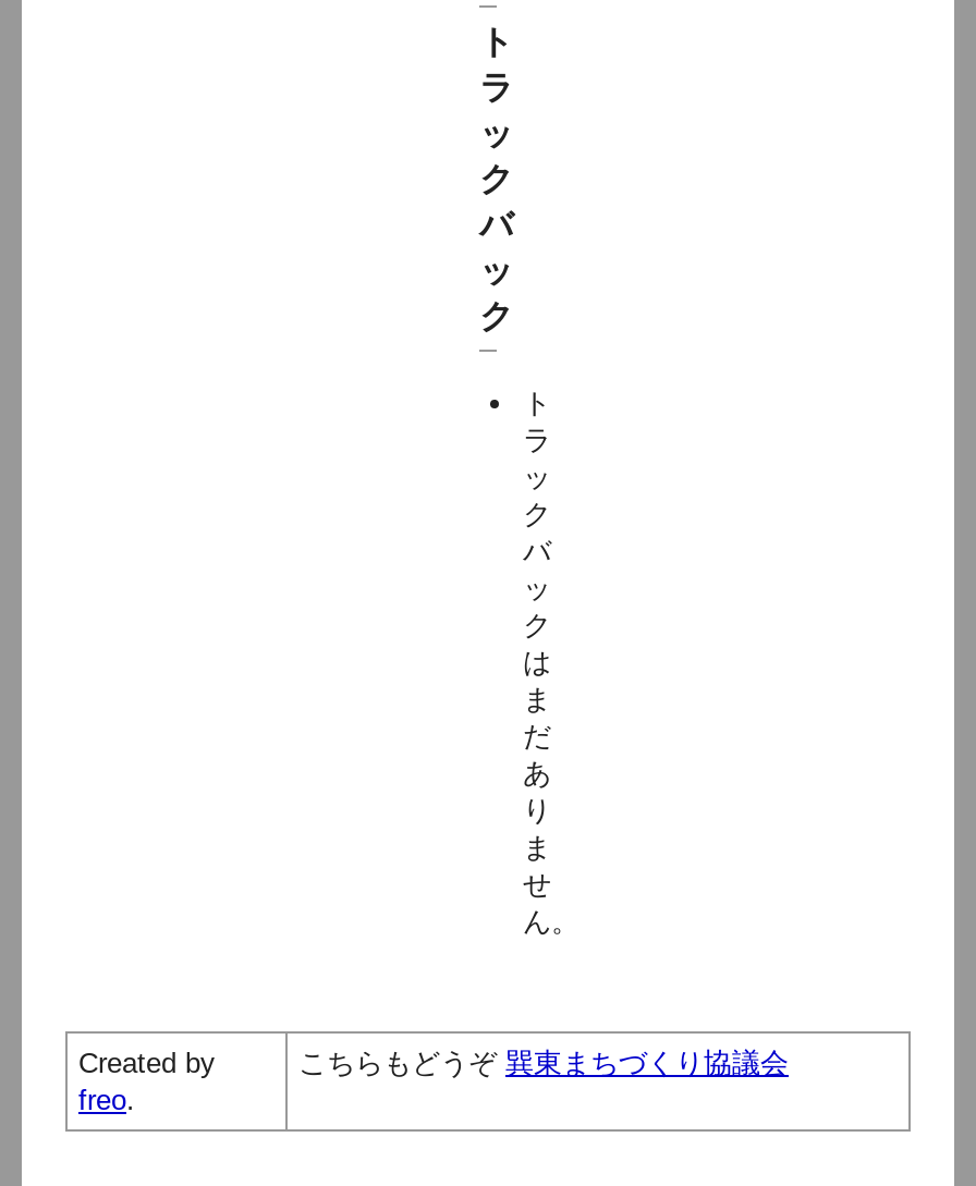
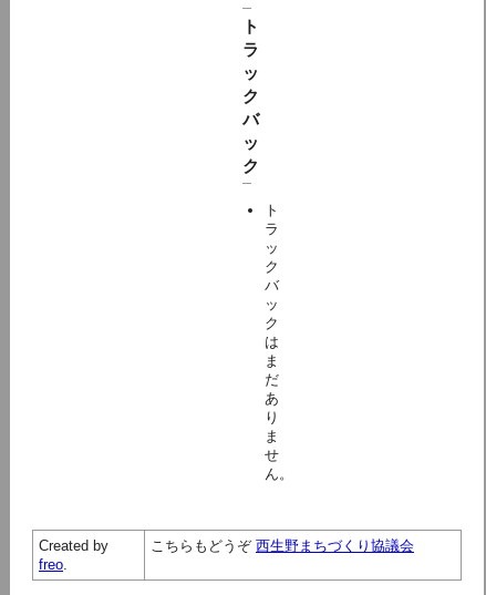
- こちらもどうぞ巽東まちづくり協議会
+ こちらもどうぞ西生野まちづくり協議会
